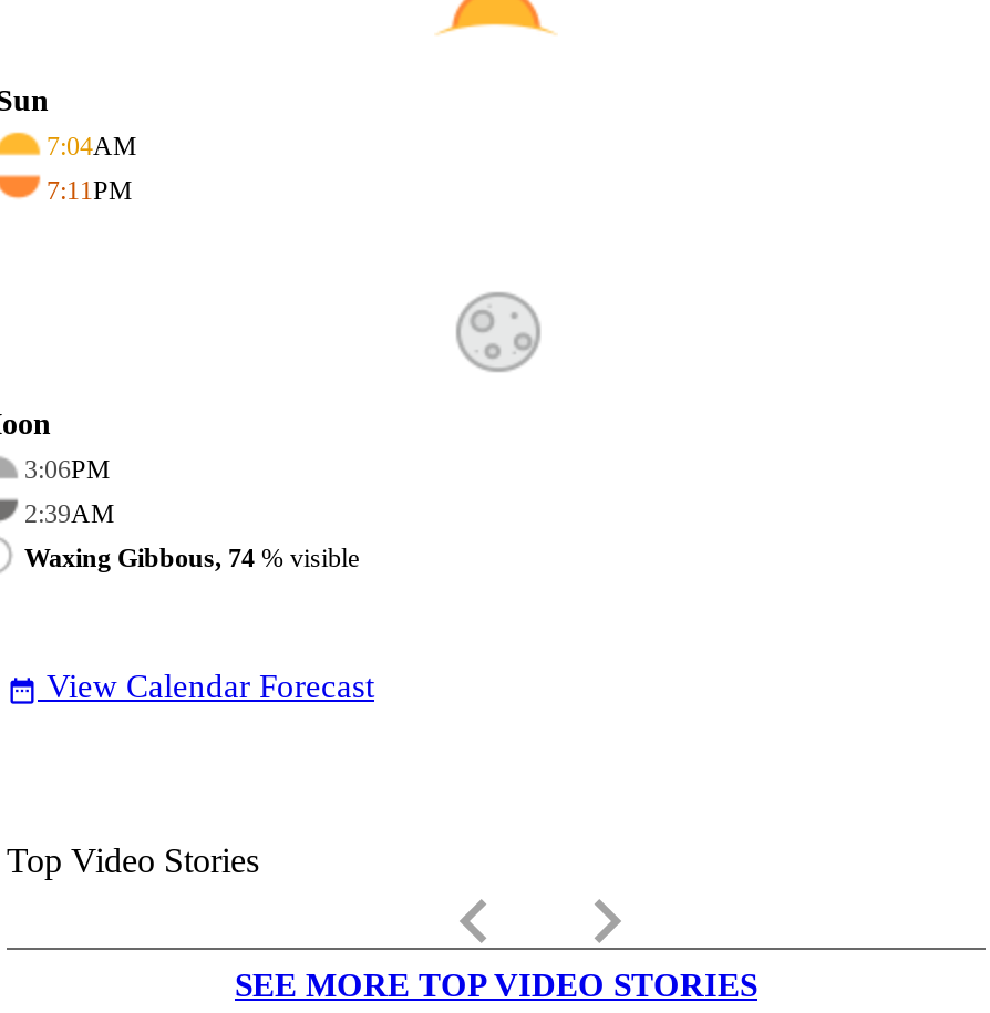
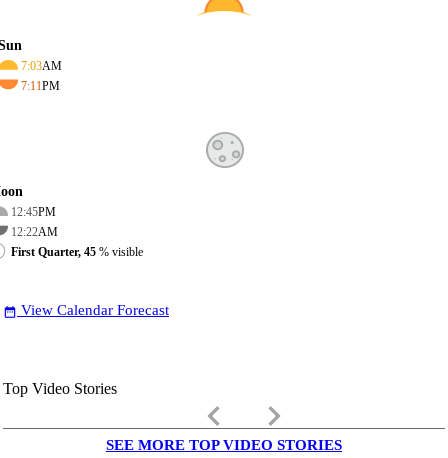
- 7:04AM
+ 7:03AM

- 3:06PM
+ 12:45PM

- 2:39AM
+ 12:22AM

- Waxing Gibbous, 74% visible
+ First Quarter, 45% visible
